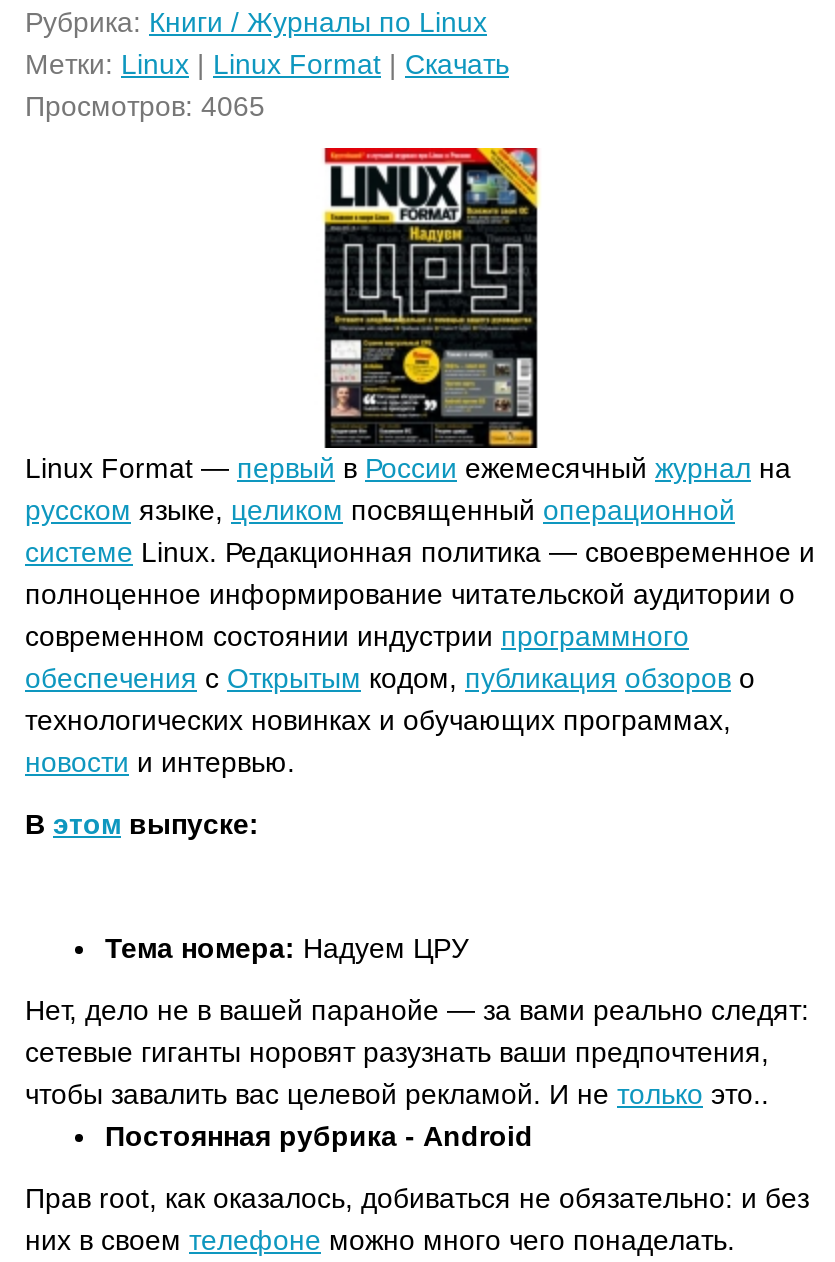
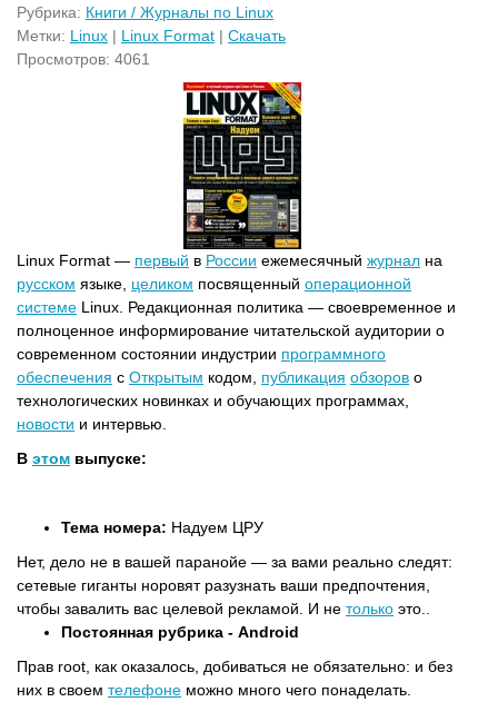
- Просмотров: 4065
+ Просмотров: 4061
